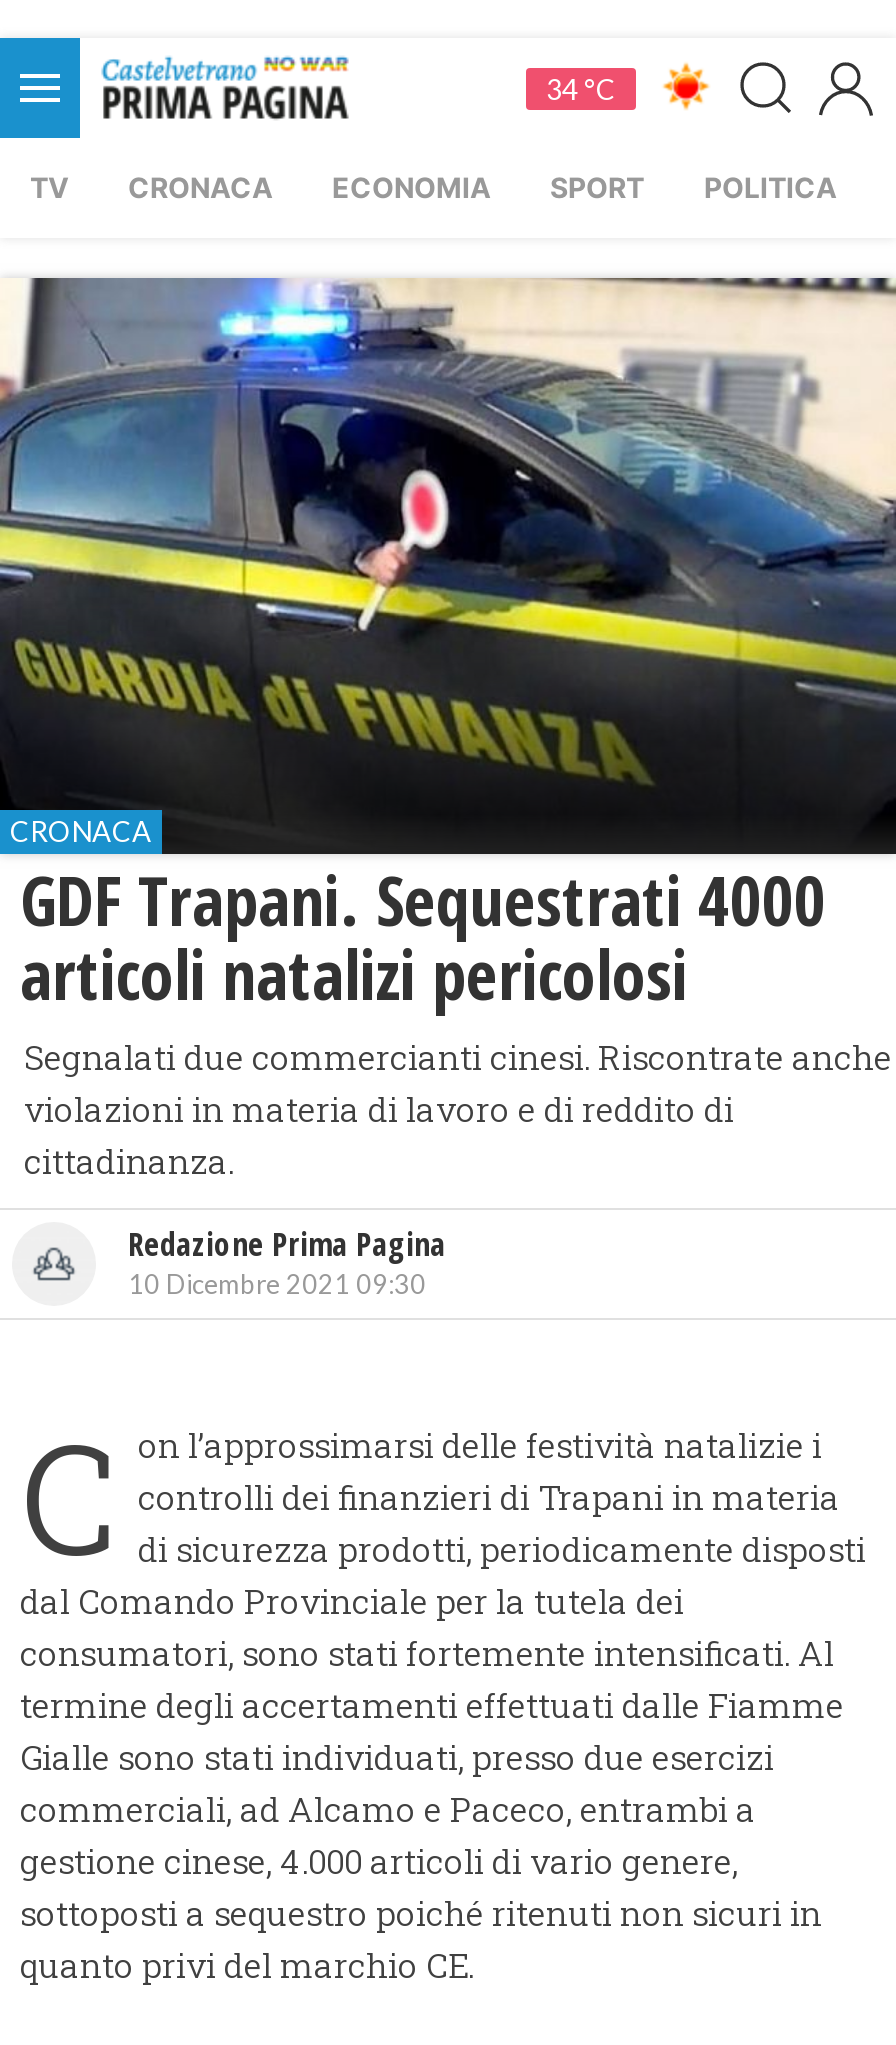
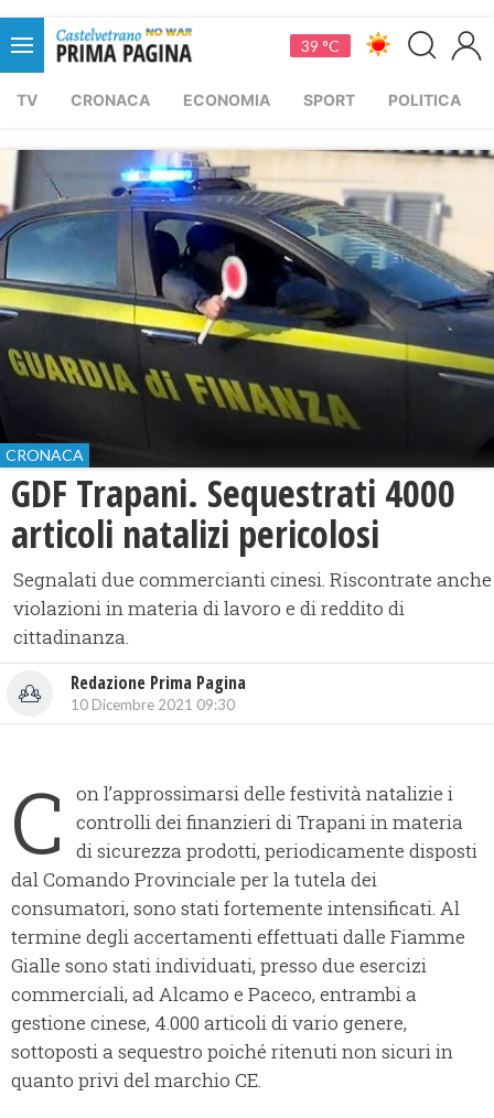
- 34 °C
+ 39 °C
